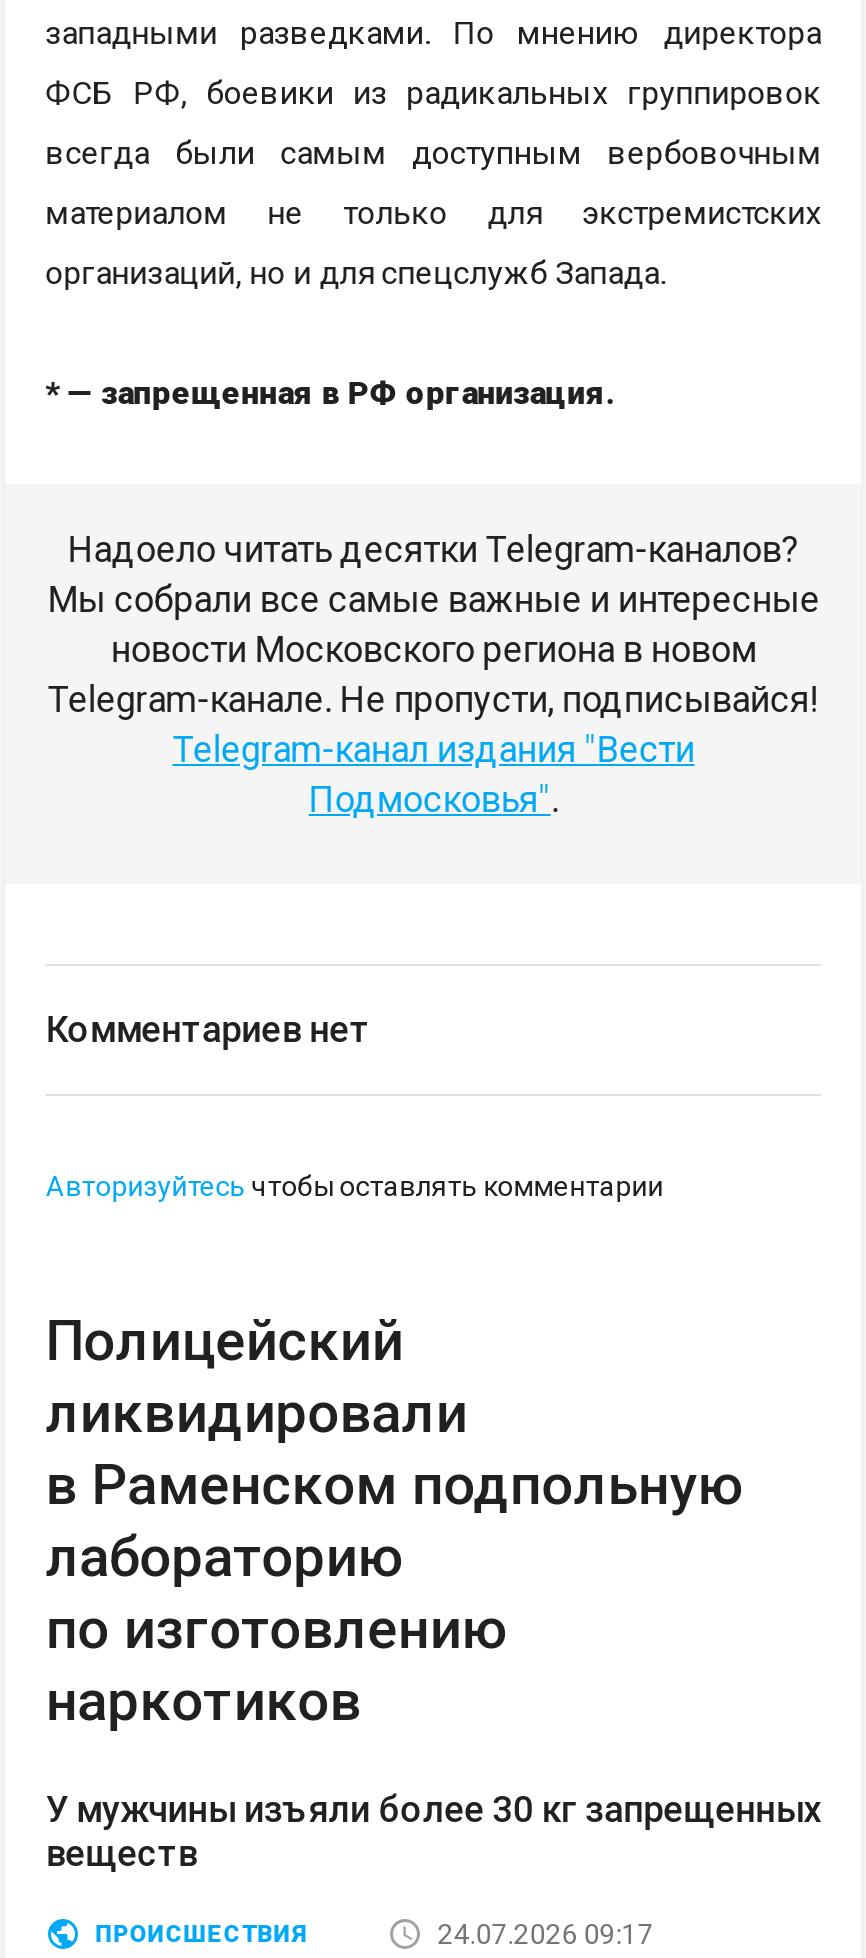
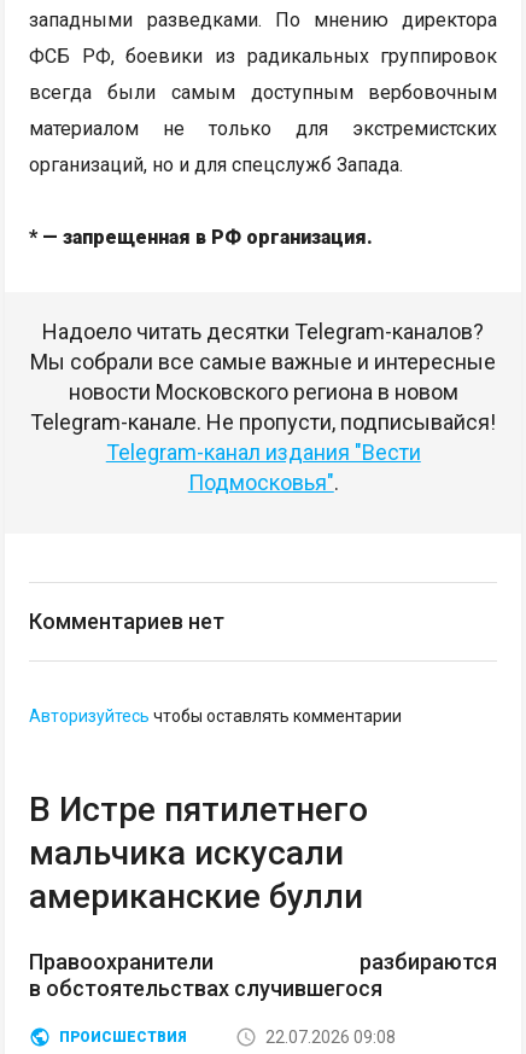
- Полицейский
- ликвидировали
- в Раменском подпольную
- лабораторию
- по изготовлению
- наркотиков
+ В Истре пятилетнего
+ мальчика искусали
+ американские булли

- У мужчины изъяли более 30 кг запрещенных
- веществ
+ Правоохранители разбираются
+ в обстоятельствах случившегося

- 24.07.2026 09:17
+ 22.07.2026 09:08
